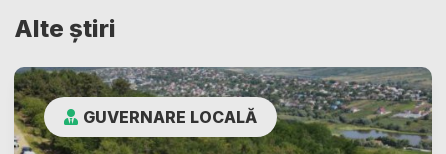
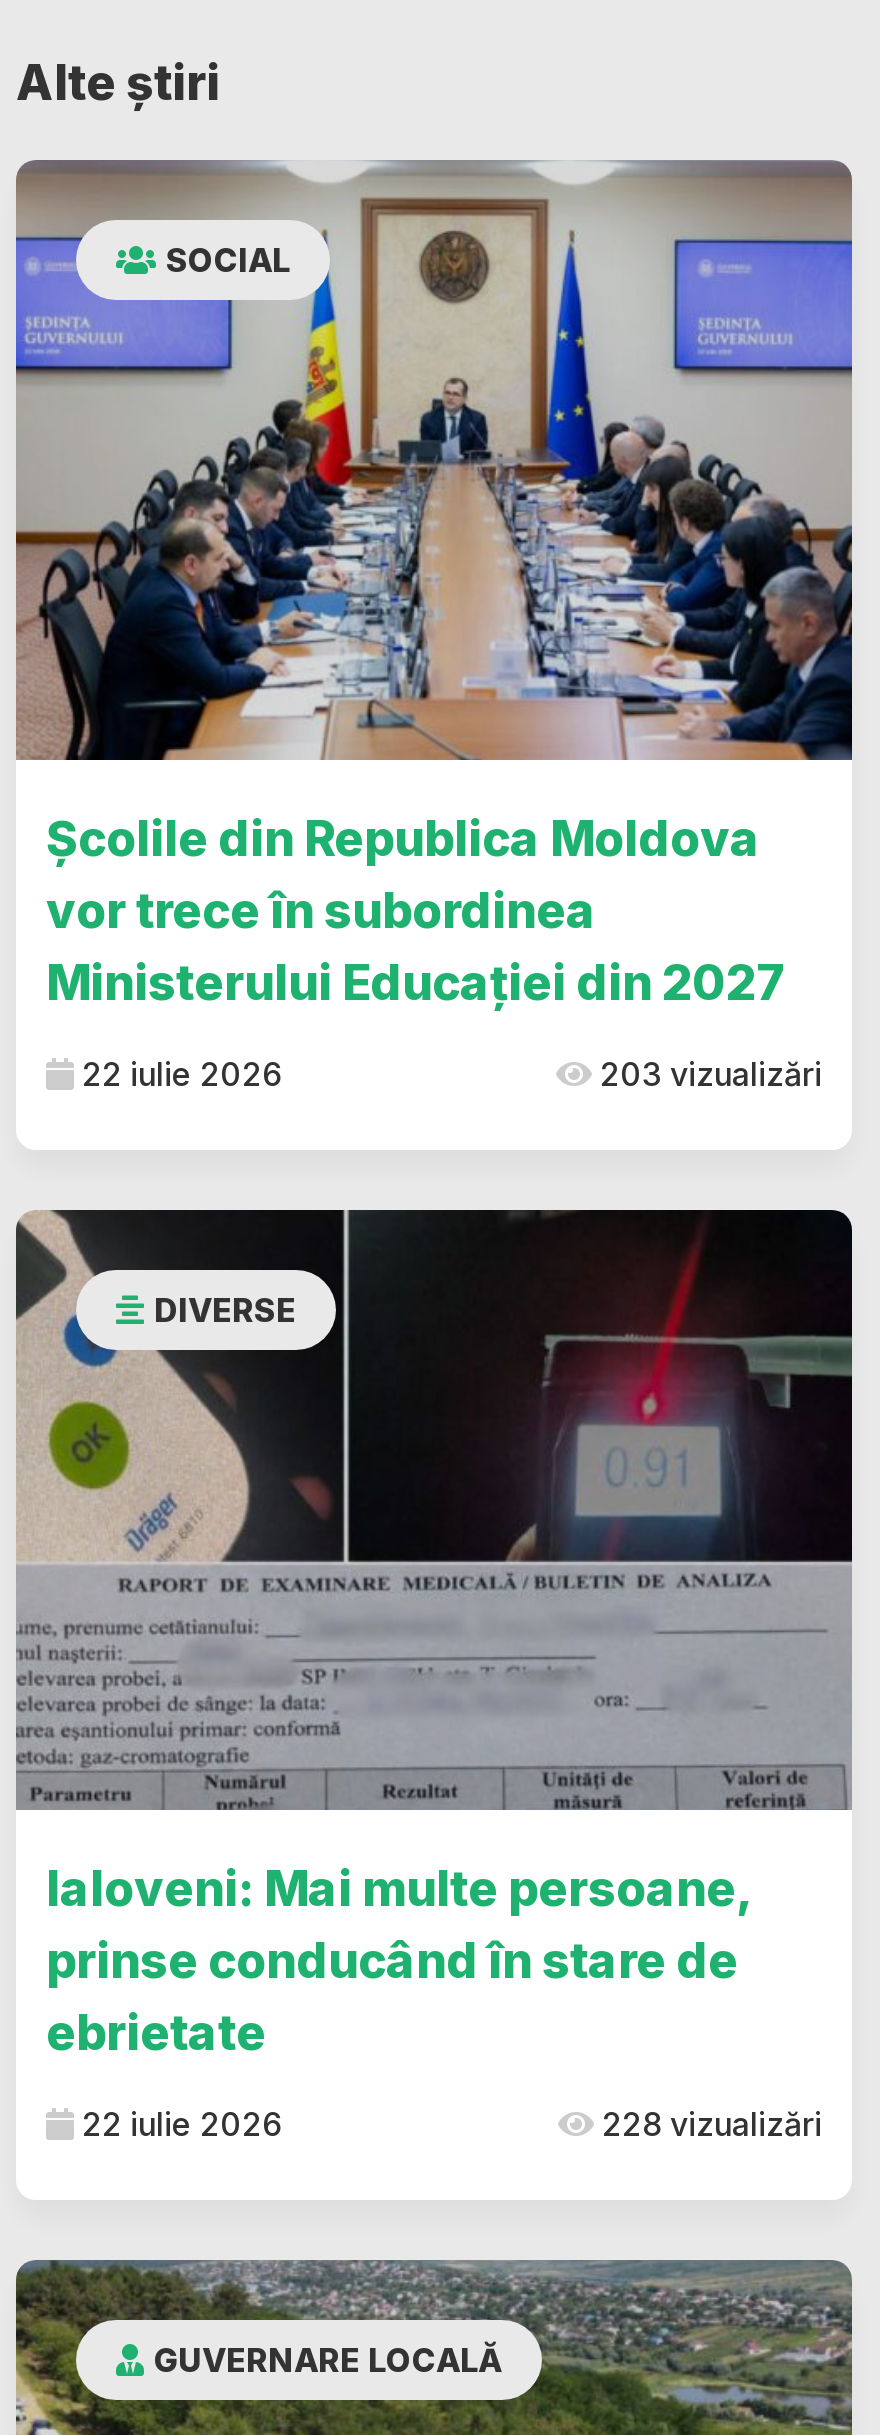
+ [image]
+ SOCIAL

+ [image]
+ DIVERSE

+ Școlile din Republica Moldova
+ vor trece în subordinea
+ Ministerului Educației din 2027
+ 22 iulie 2026
+ 203 vizualizări

+ Ialoveni: Mai multe persoane,
+ prinse conducând în stare de
+ ebrietate
+ 22 iulie 2026
+ 228 vizualizări
